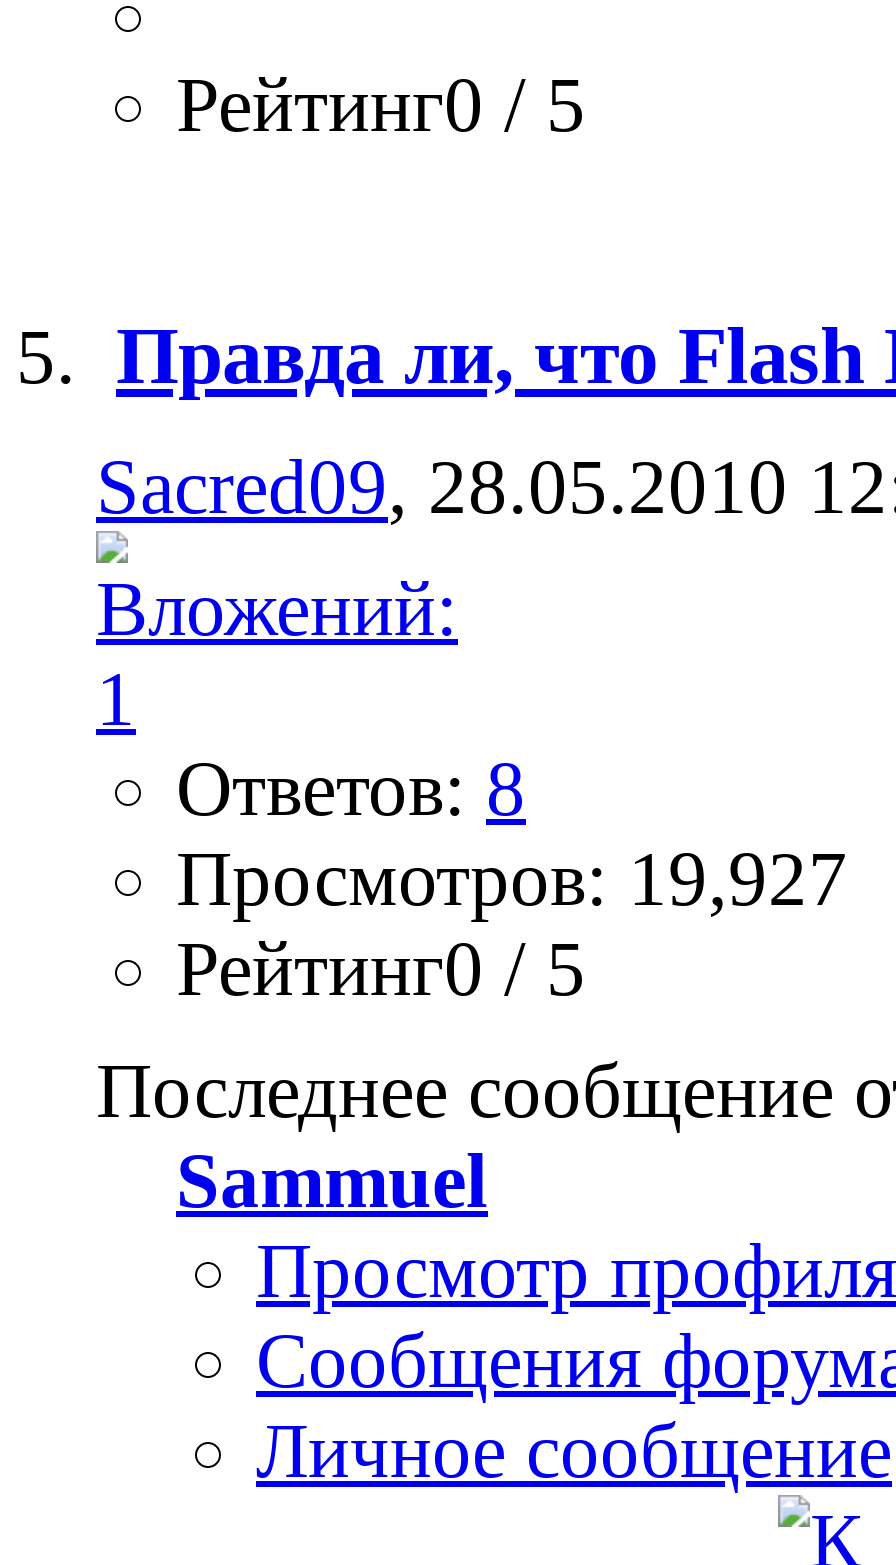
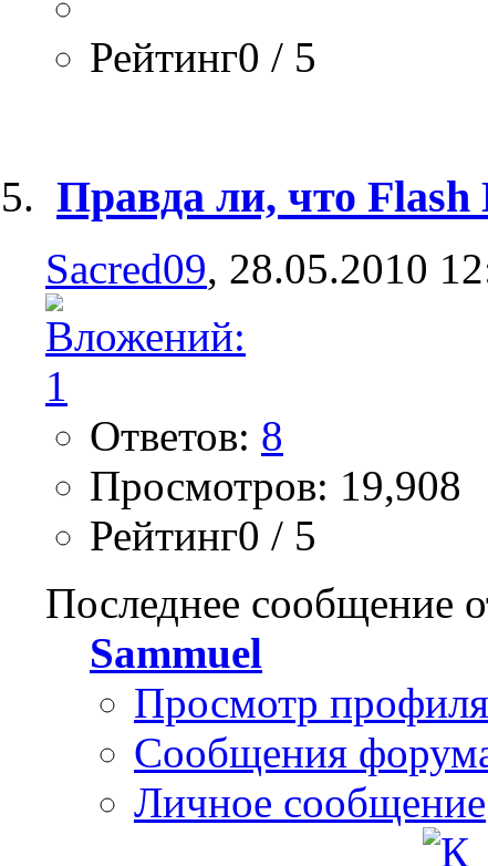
- Просмотров: 19,927
+ Просмотров: 19,908
